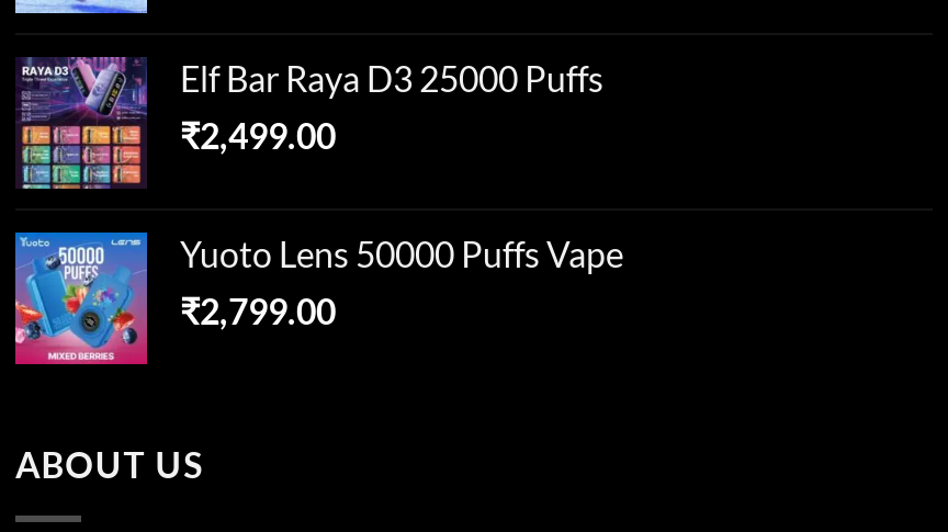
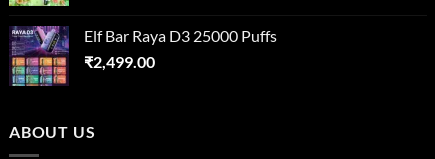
- [image]
- Yuoto Lens 50000 Puffs Vape
- ₹2,799.00
